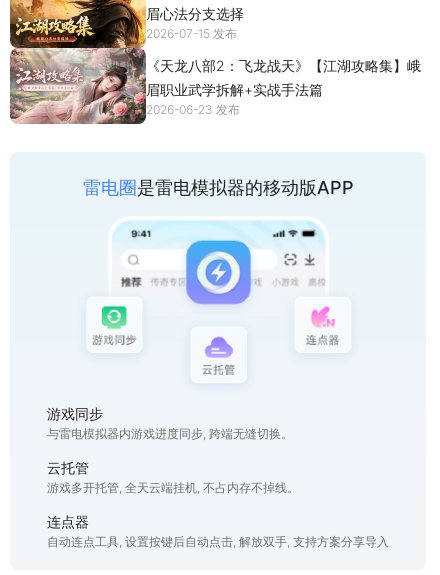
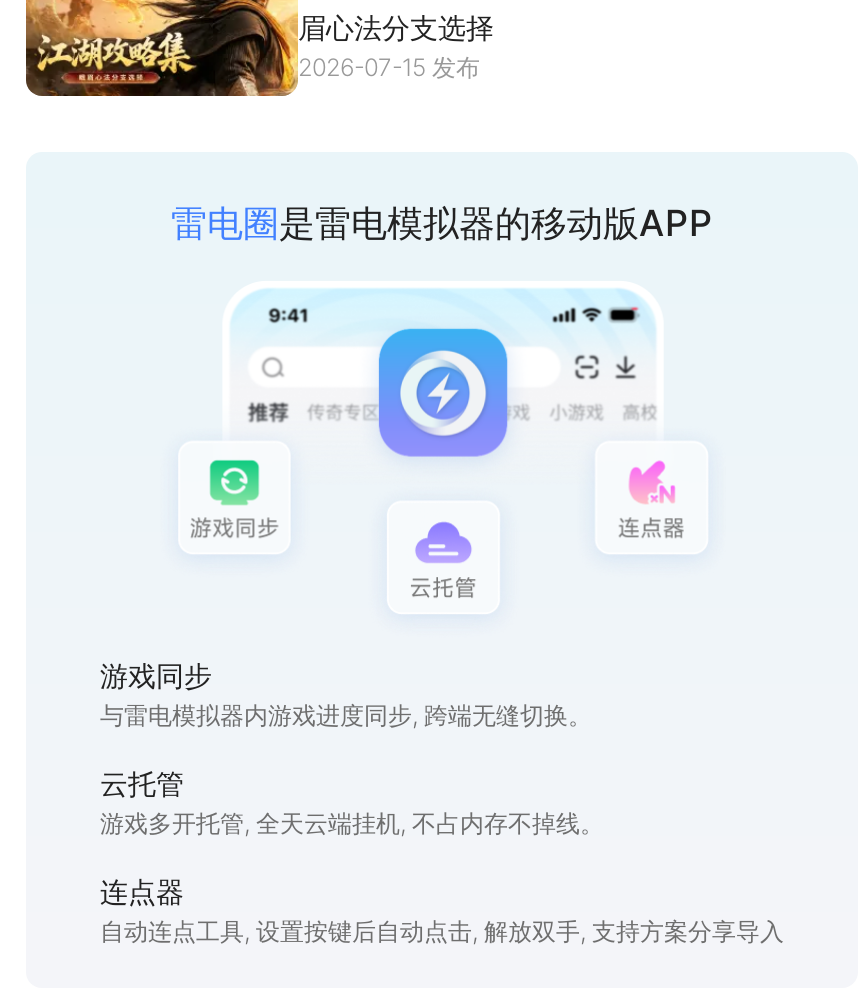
- [image]
- 《天龙八部2：飞龙战天》【江湖攻略集】峨
- 眉职业武学拆解+实战手法篇
- 2026-06-23 发布
